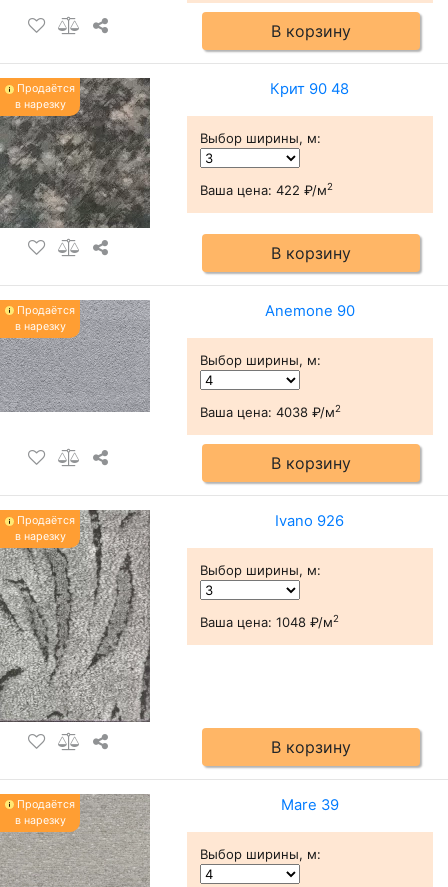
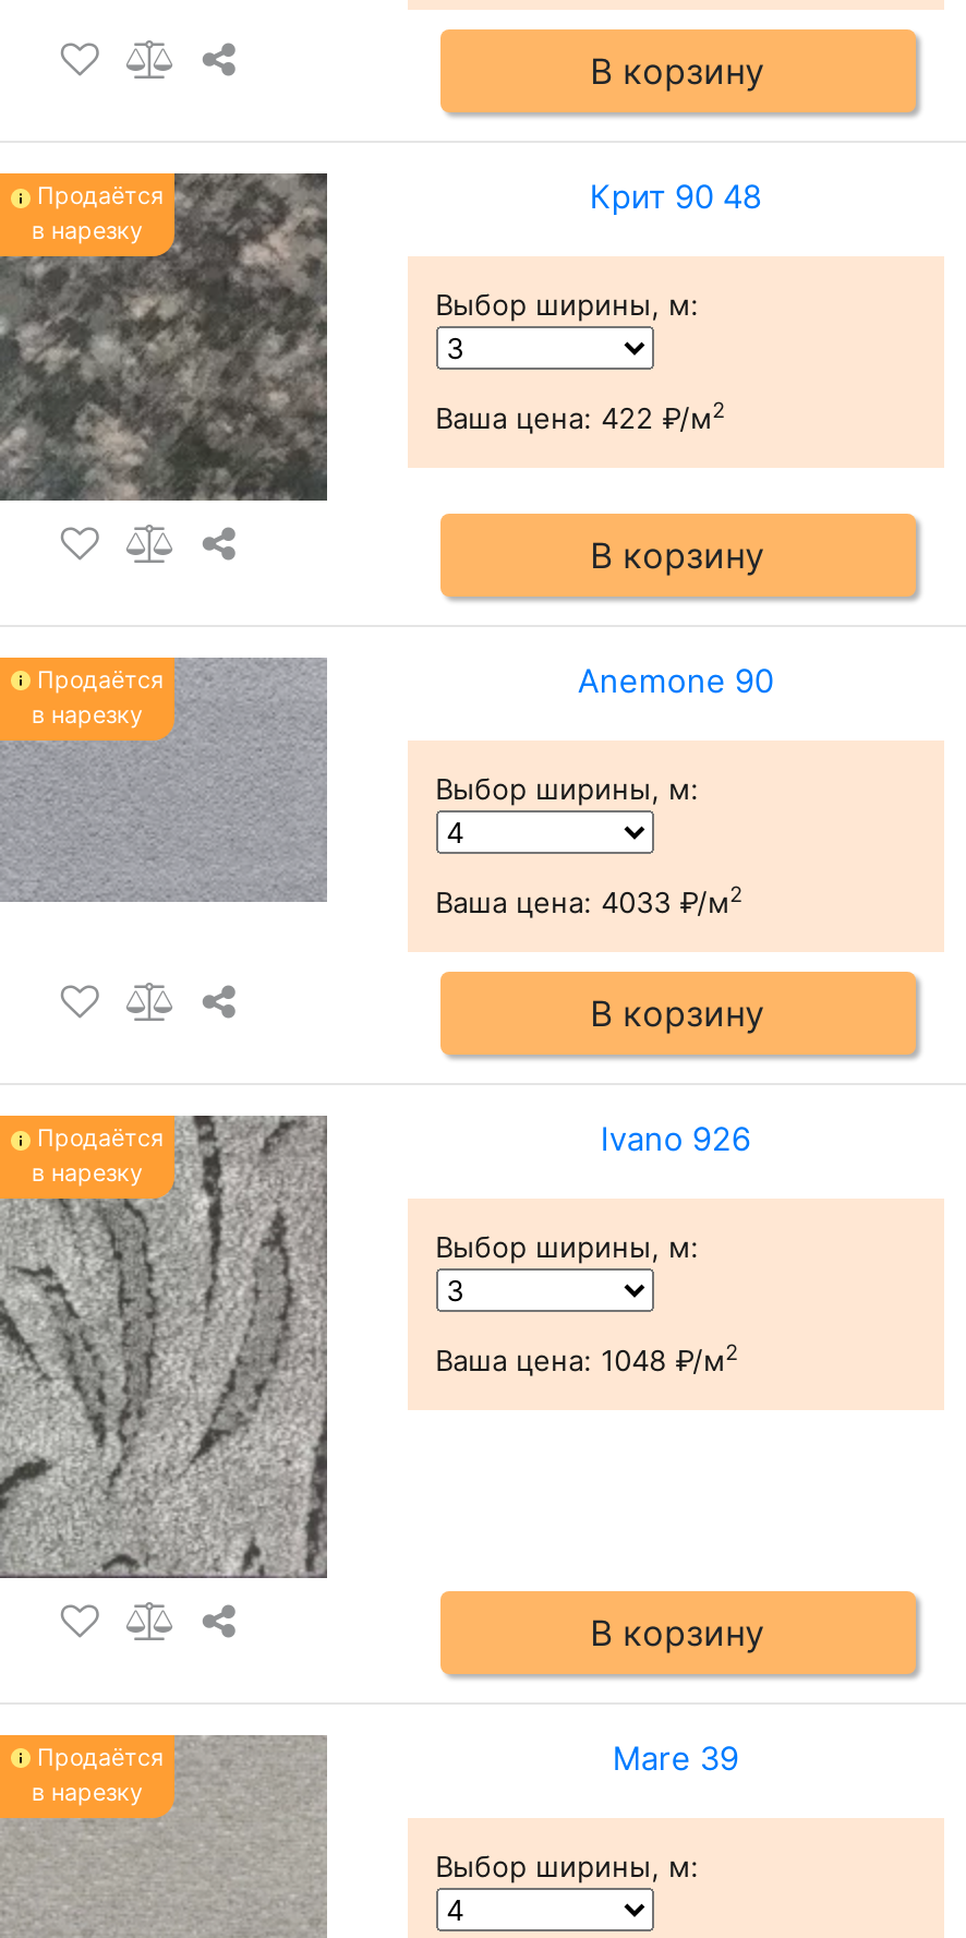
- Ваша цена: 4038 ₽/м2
+ Ваша цена: 4033 ₽/м2
